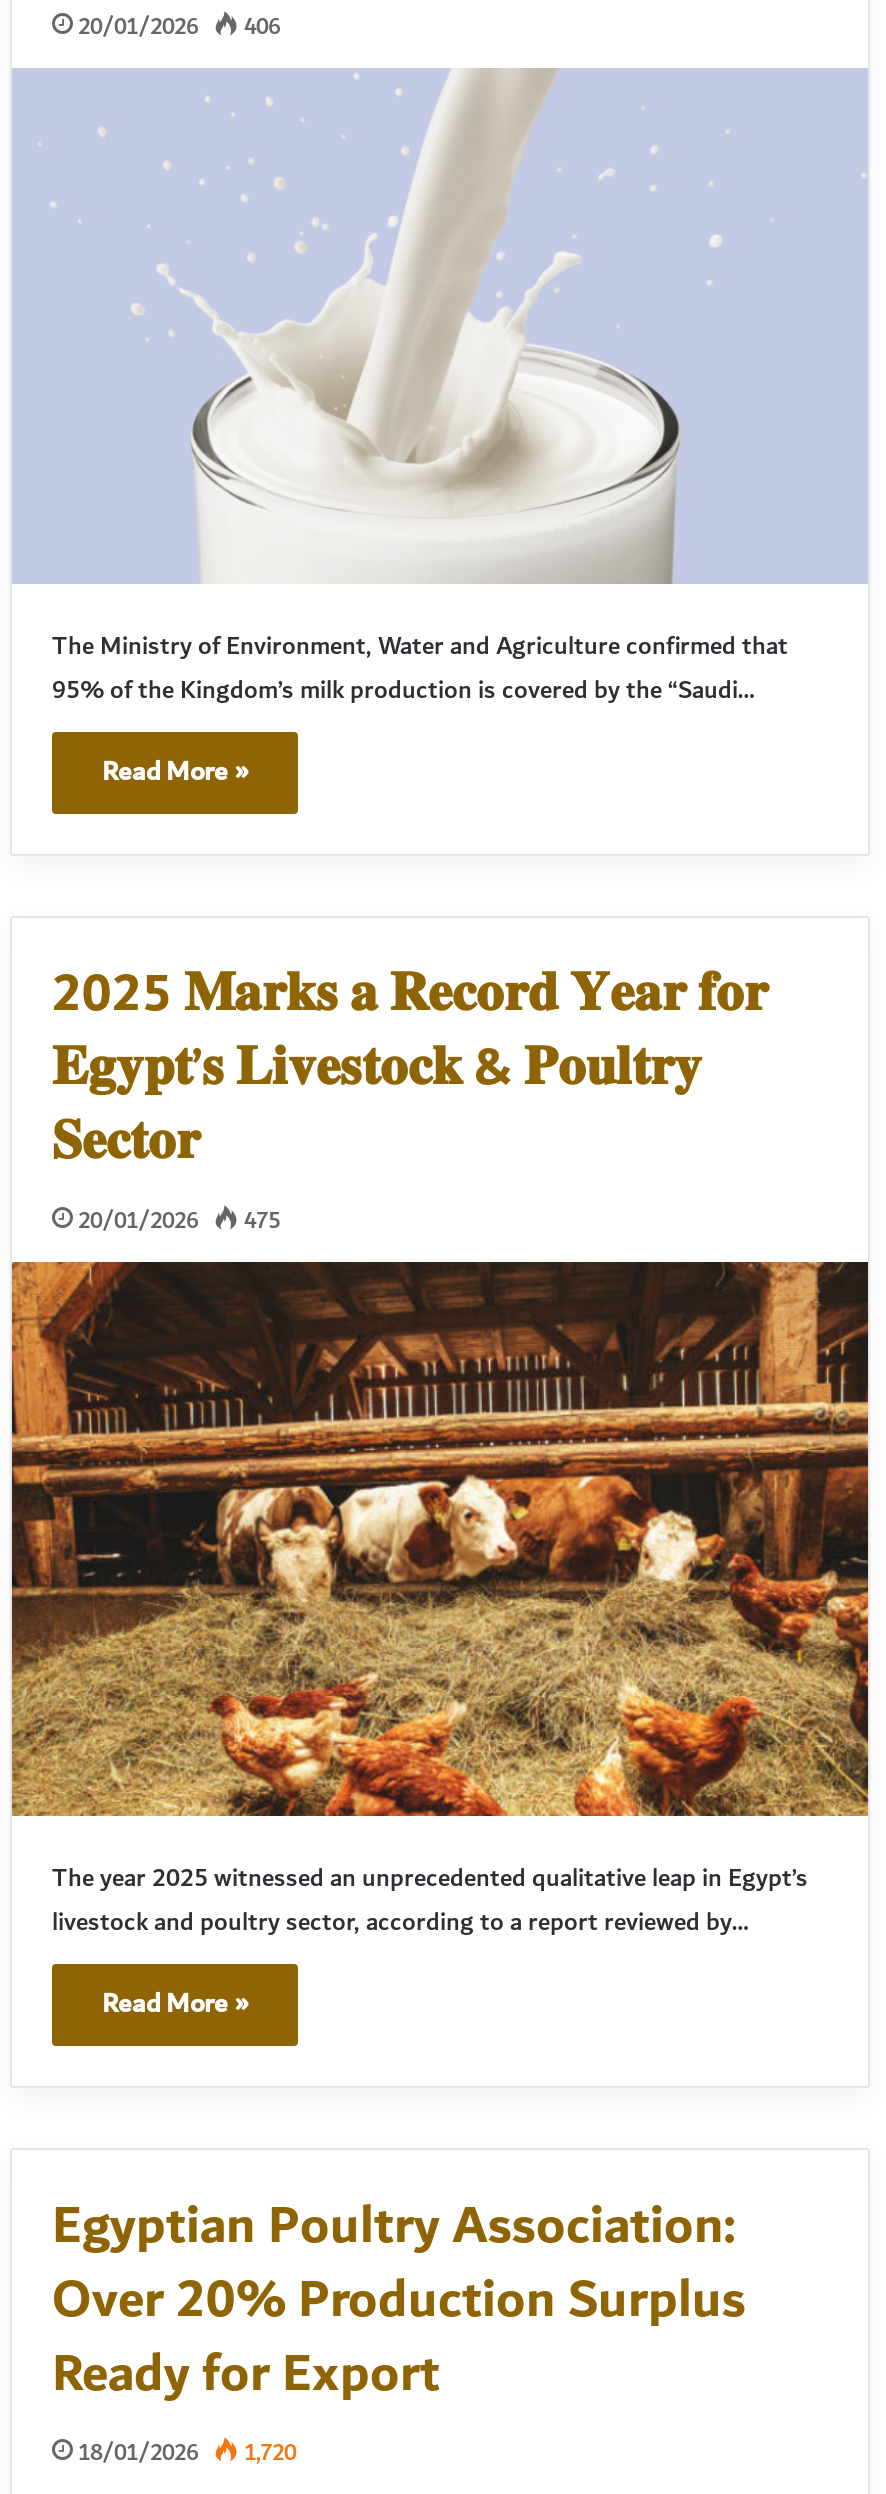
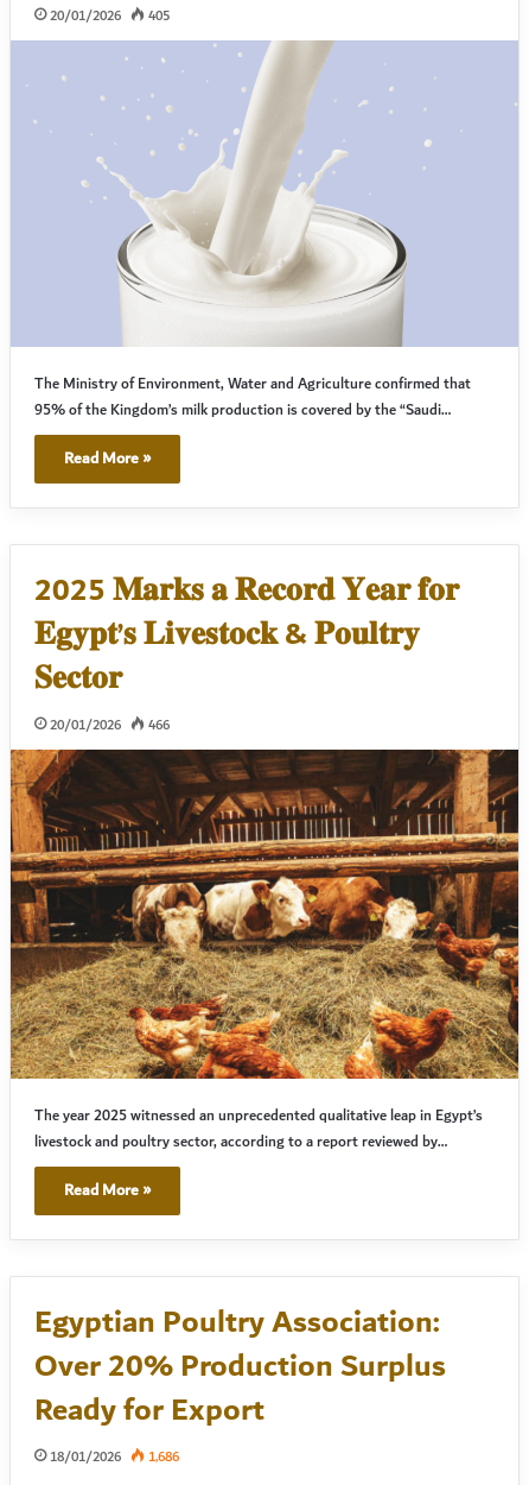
- 20/01/2026 406
+ 20/01/2026 405

- 20/01/2026 475
+ 20/01/2026 466

- 18/01/2026 1,720
+ 18/01/2026 1,686
